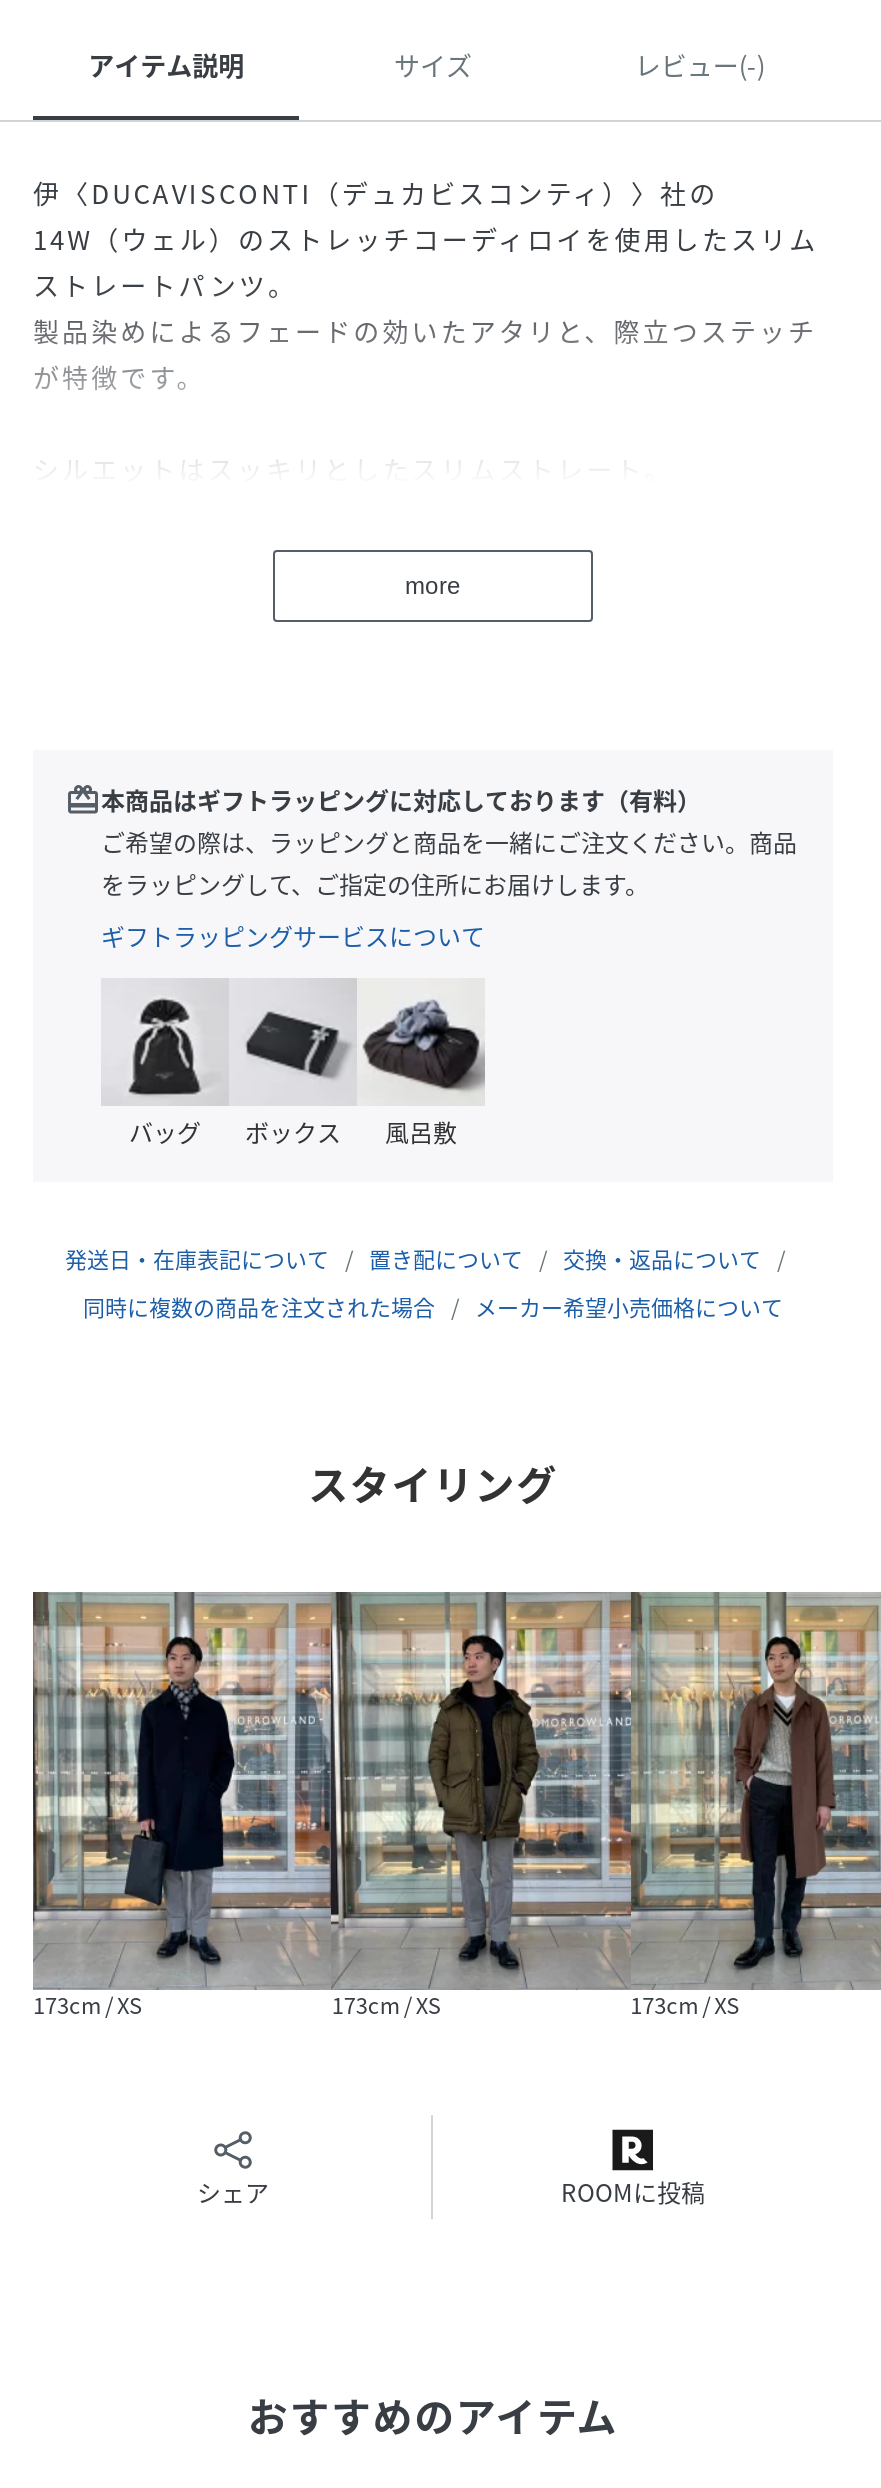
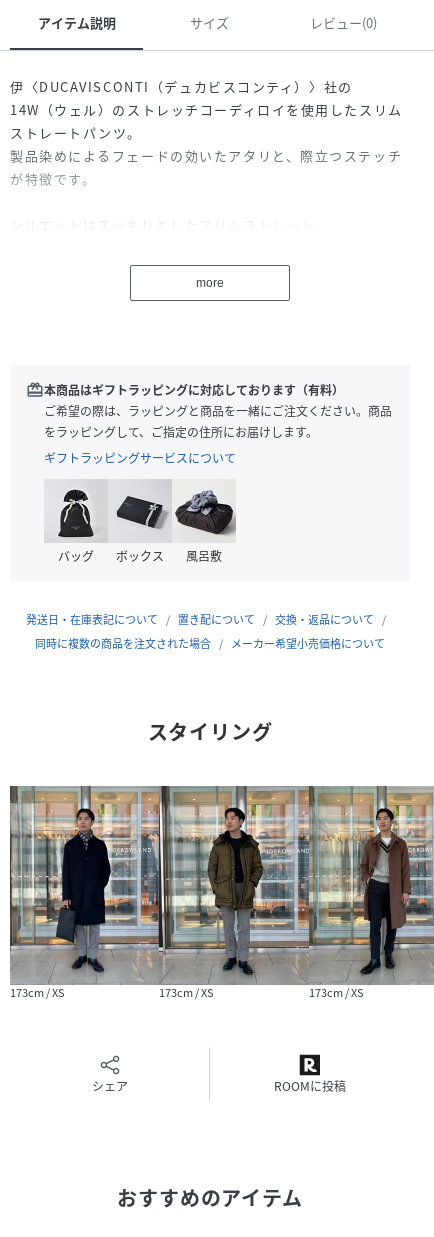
- レビュー(-)
+ レビュー(0)
